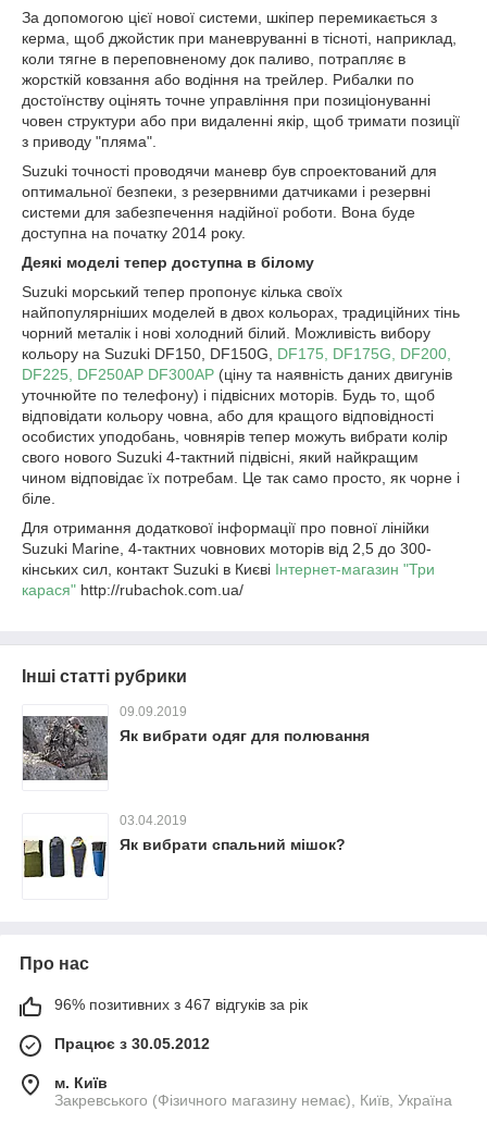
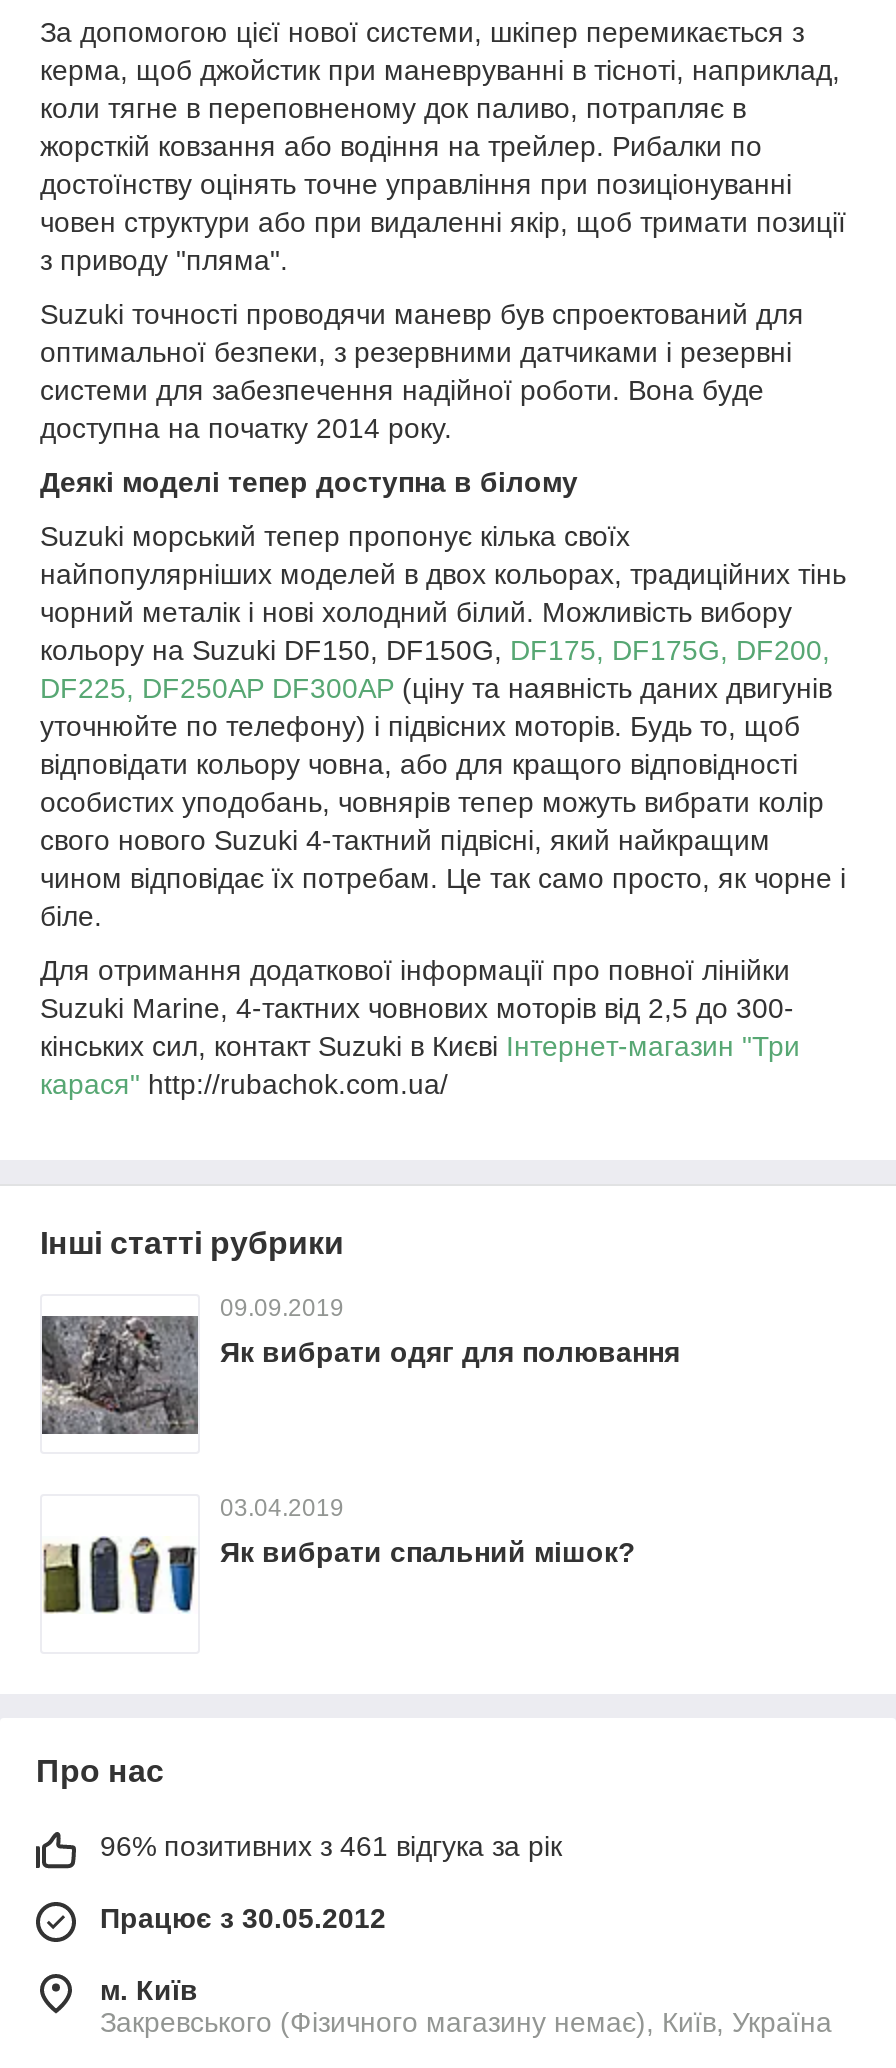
- 96% позитивних з 467 відгуків за рік
+ 96% позитивних з 461 відгука за рік
